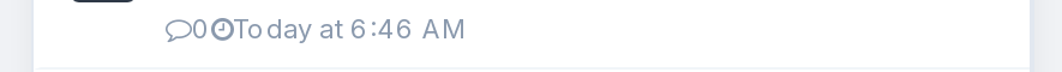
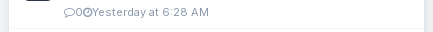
- Today at 6:46 AM
+ Yesterday at 6:28 AM
